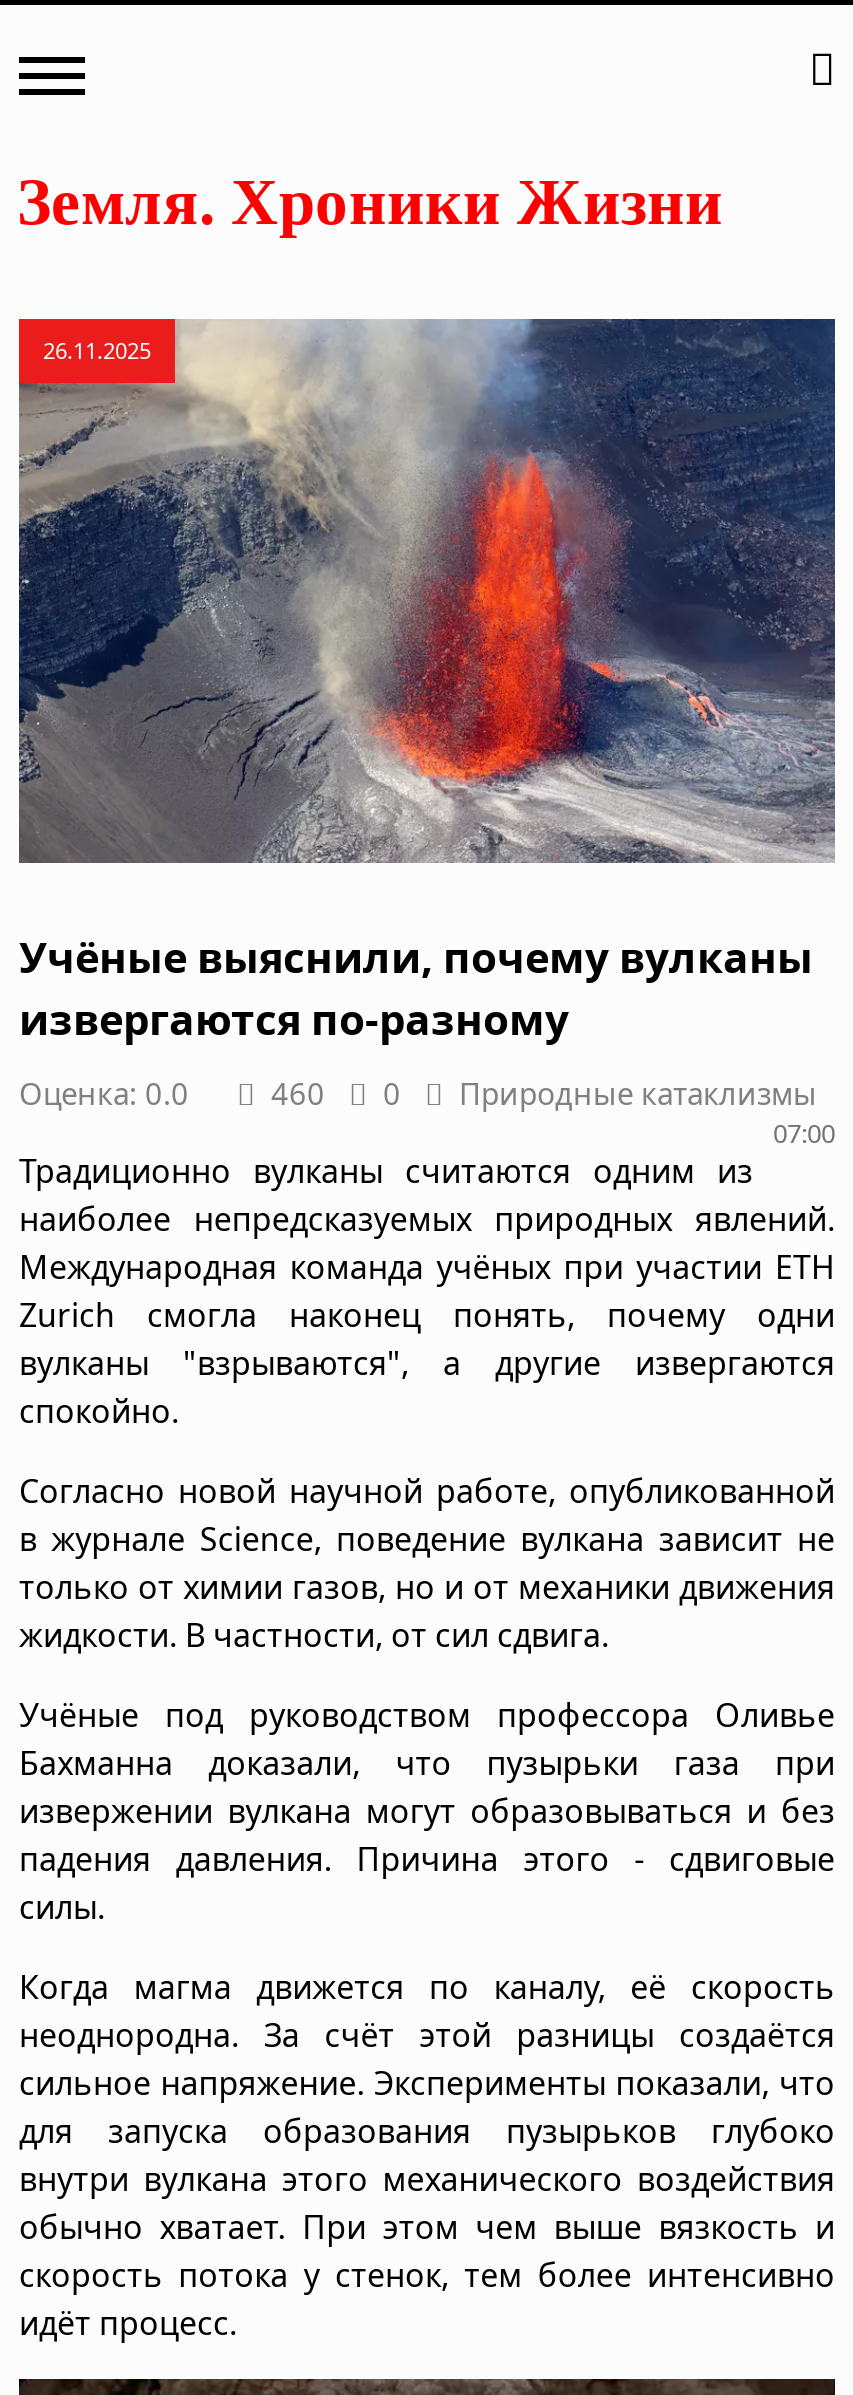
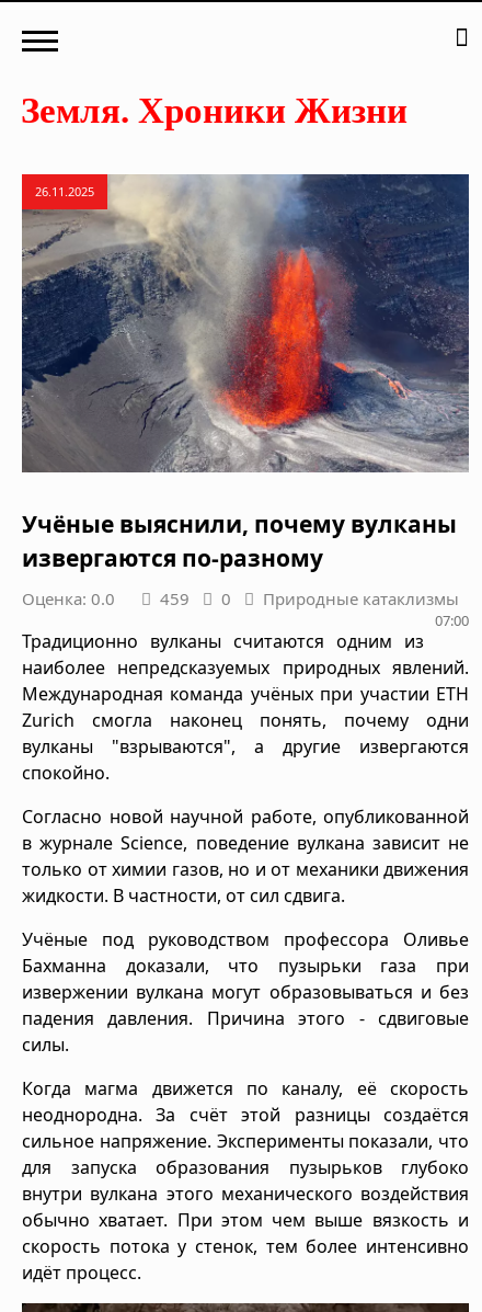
- Оценка: 0.0 460 0 Природные катаклизмы
+ Оценка: 0.0 459 0 Природные катаклизмы
